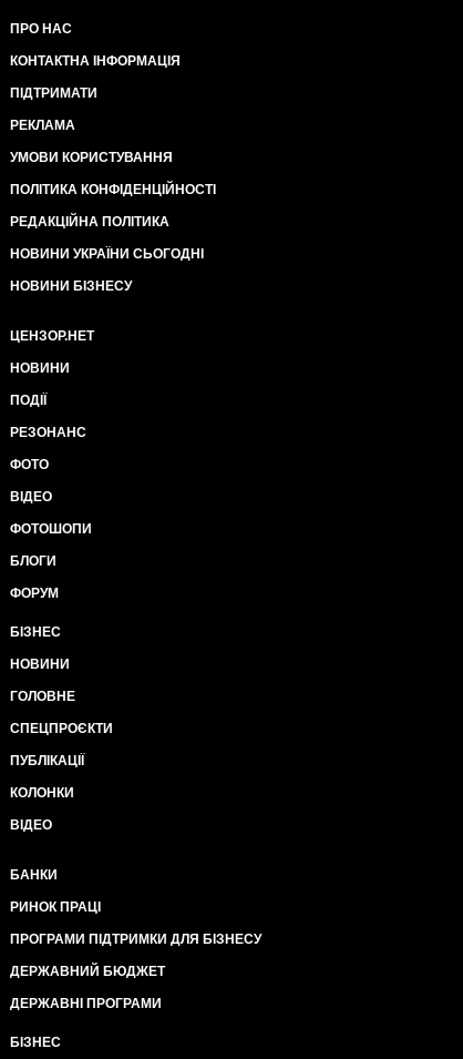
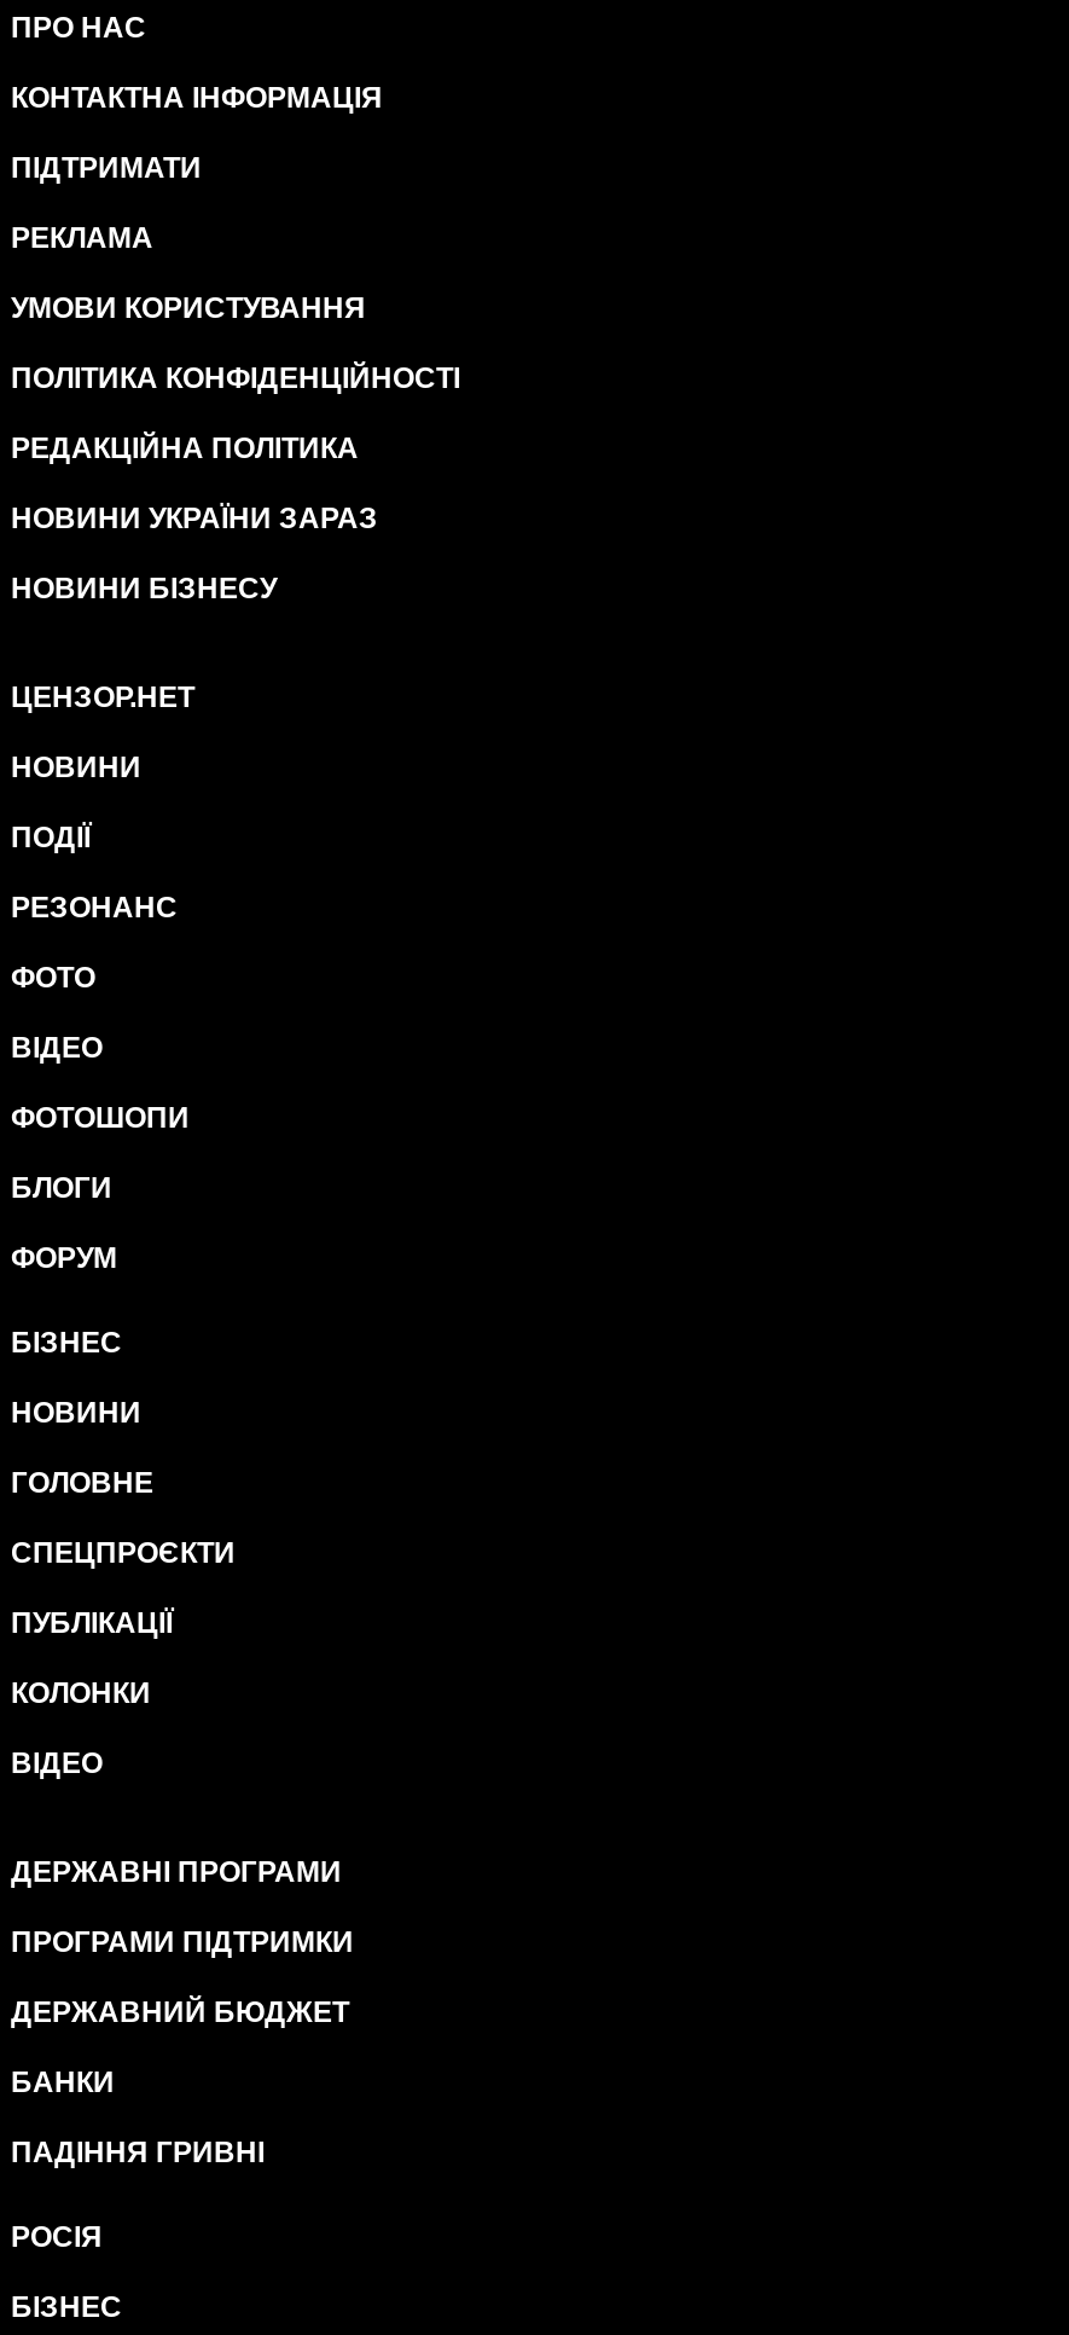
- НОВИНИ УКРАЇНИ СЬОГОДНІ
+ НОВИНИ УКРАЇНИ ЗАРАЗ

+ ПРОГРАМИ ПІДТРИМКИ

moved down: БАНКИ

- РИНОК ПРАЦІ
- ПРОГРАМИ ПІДТРИМКИ ДЛЯ БІЗНЕСУ
+ ПАДІННЯ ГРИВНІ
+ РОСІЯ

moved up: ДЕРЖАВНИЙ БЮДЖЕТ | ДЕРЖАВНІ ПРОГРАМИ
